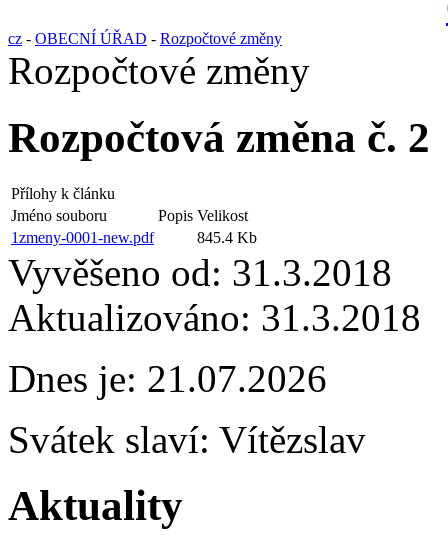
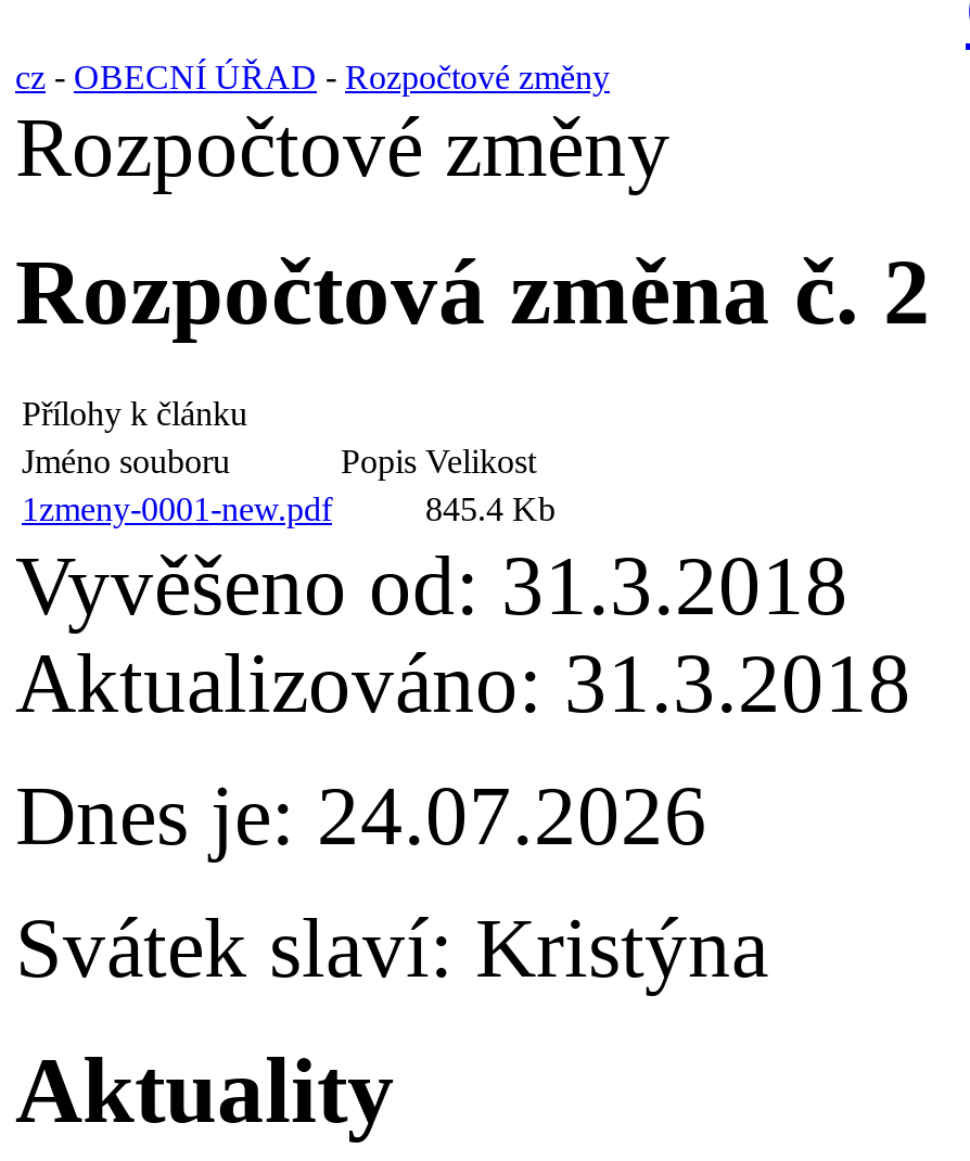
- Dnes je: 21.07.2026
+ Dnes je: 24.07.2026

- Svátek slaví: Vítězslav
+ Svátek slaví: Kristýna
